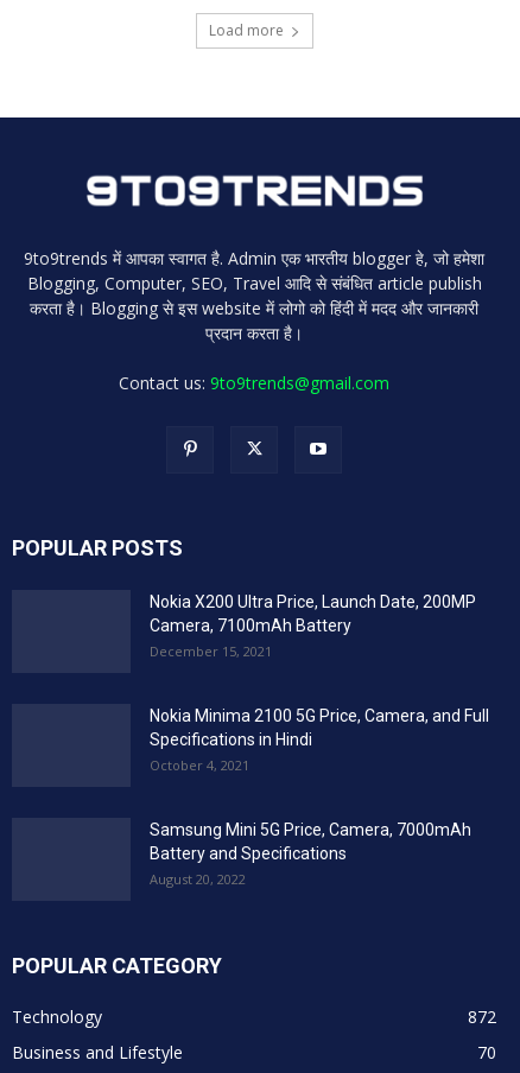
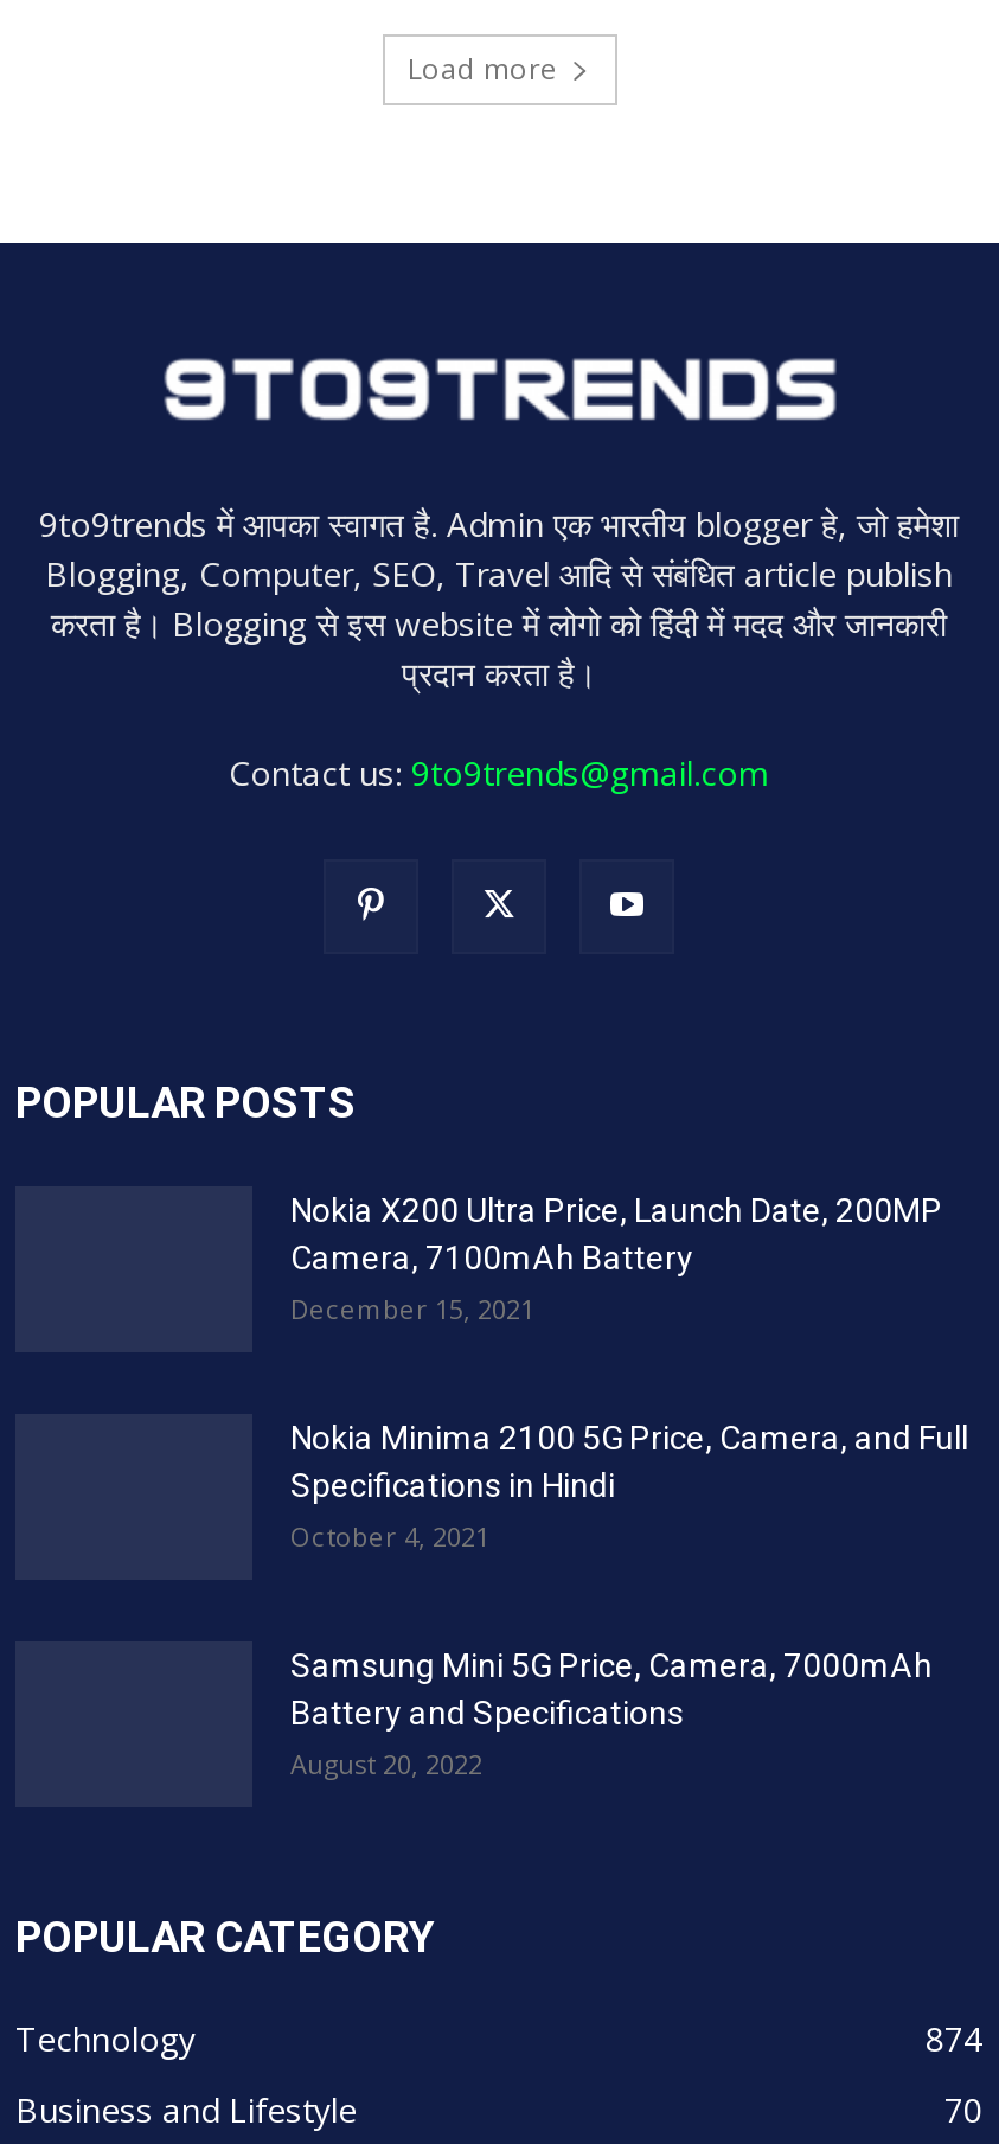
- 872
+ 874
